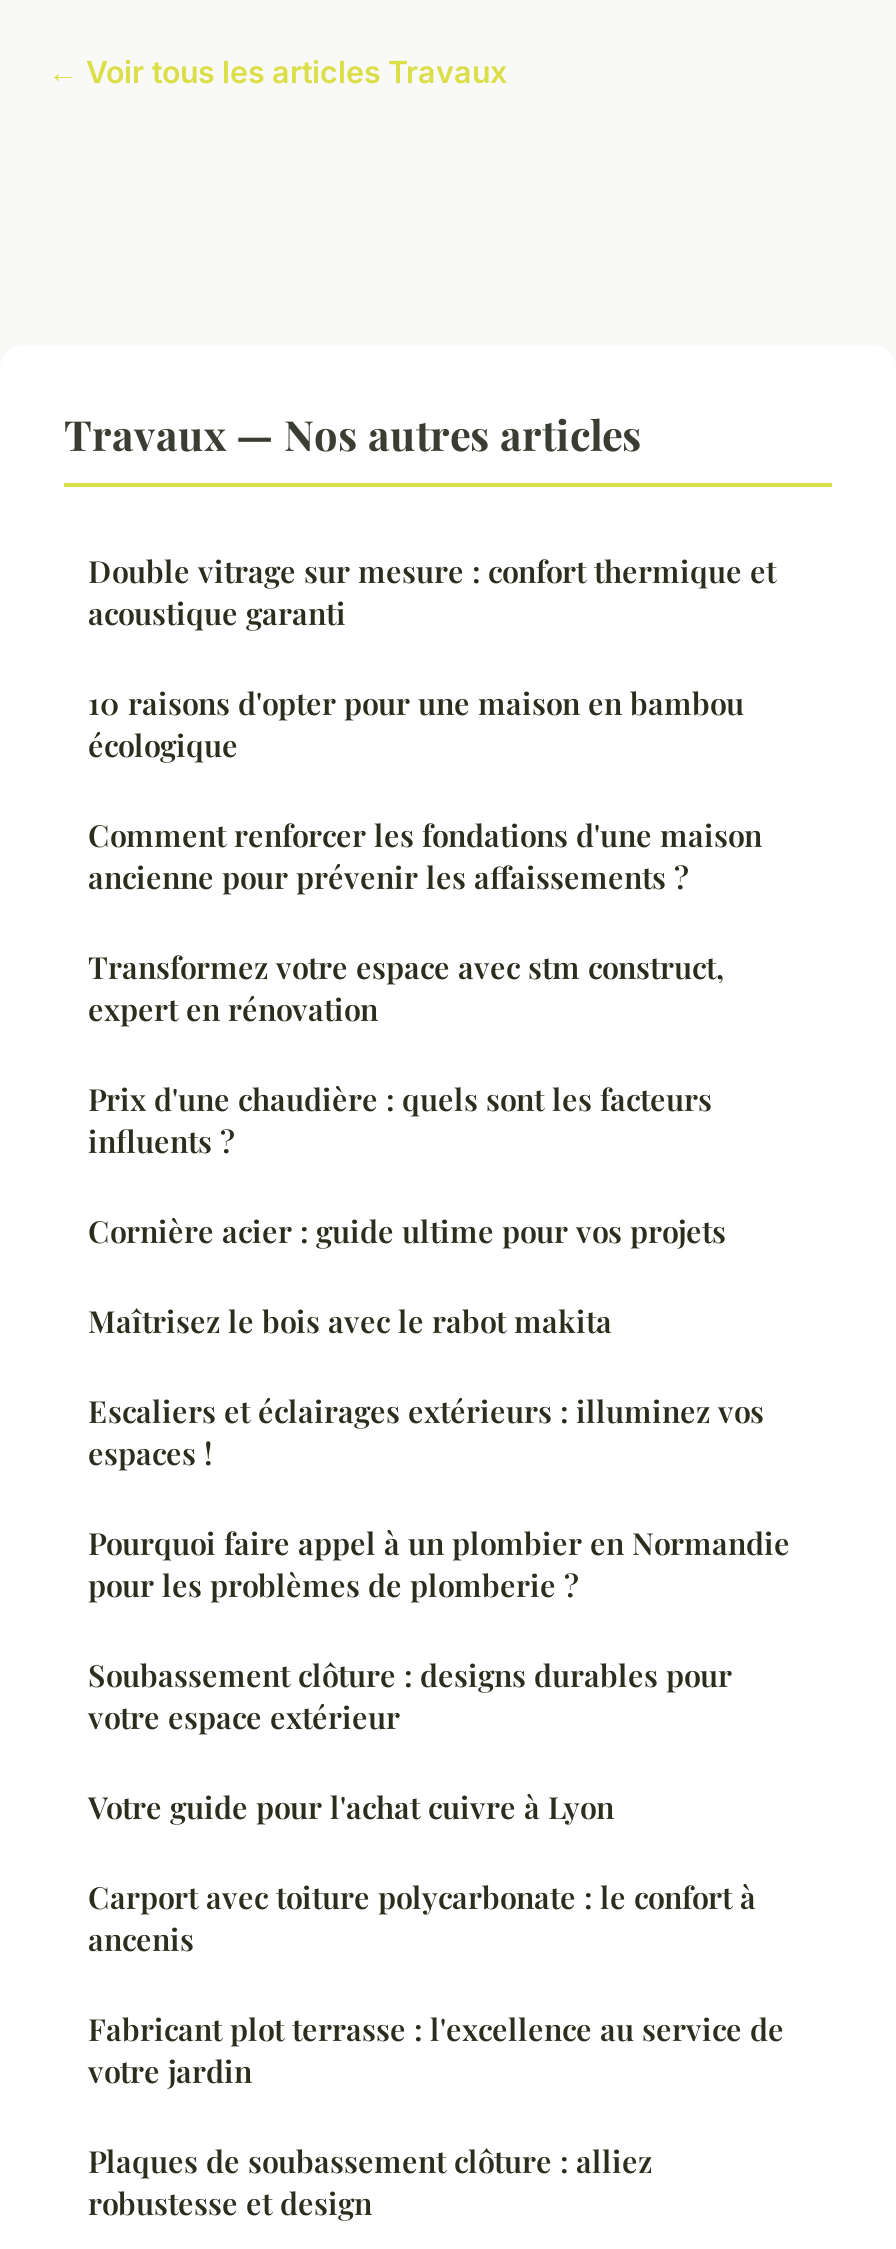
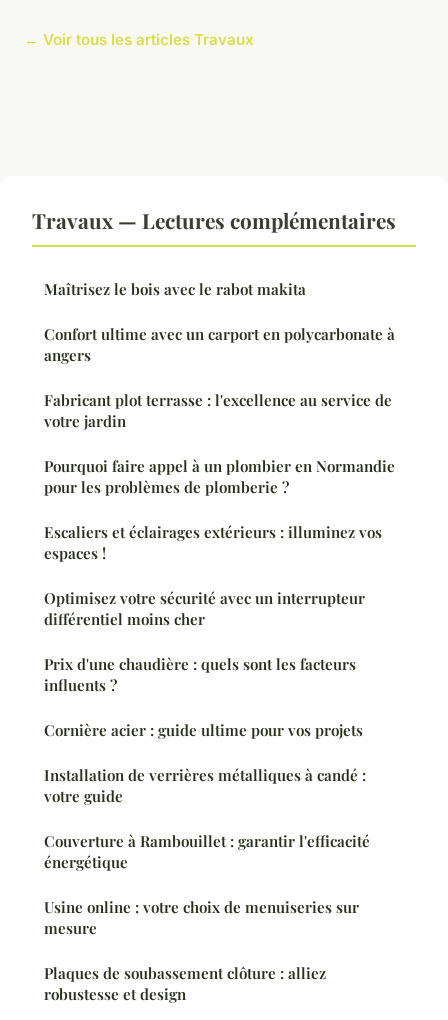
- Travaux — Nos autres articles
- Double vitrage sur mesure : confort thermique et
- acoustique garanti
- 10 raisons d'opter pour une maison en bambou
- écologique
- Comment renforcer les fondations d'une maison
- ancienne pour prévenir les affaissements ?
- Transformez votre espace avec stm construct,
- expert en rénovation
+ Travaux — Lectures complémentaires
+ Confort ultime avec un carport en polycarbonate à
+ angers
+ Optimisez votre sécurité avec un interrupteur
+ différentiel moins cher

moved down: Prix d'une chaudière : quels sont les facteurs | influents ? | Cornière acier : guide ultime pour vos projets

moved up: Maîtrisez le bois avec le rabot makita

moved up: Fabricant plot terrasse : l'excellence au service de | votre jardin | Pourquoi faire appel à un plombier en Normandie | pour les problèmes de plomberie ? | Escaliers et éclairages extérieurs : illuminez vos | espaces !

- Soubassement clôture : designs durables pour
- votre espace extérieur
- Votre guide pour l'achat cuivre à Lyon
- Carport avec toiture polycarbonate : le confort à
- ancenis
+ Installation de verrières métalliques à candé :
+ votre guide
+ Couverture à Rambouillet : garantir l'efficacité
+ énergétique
+ Usine online : votre choix de menuiseries sur
+ mesure
